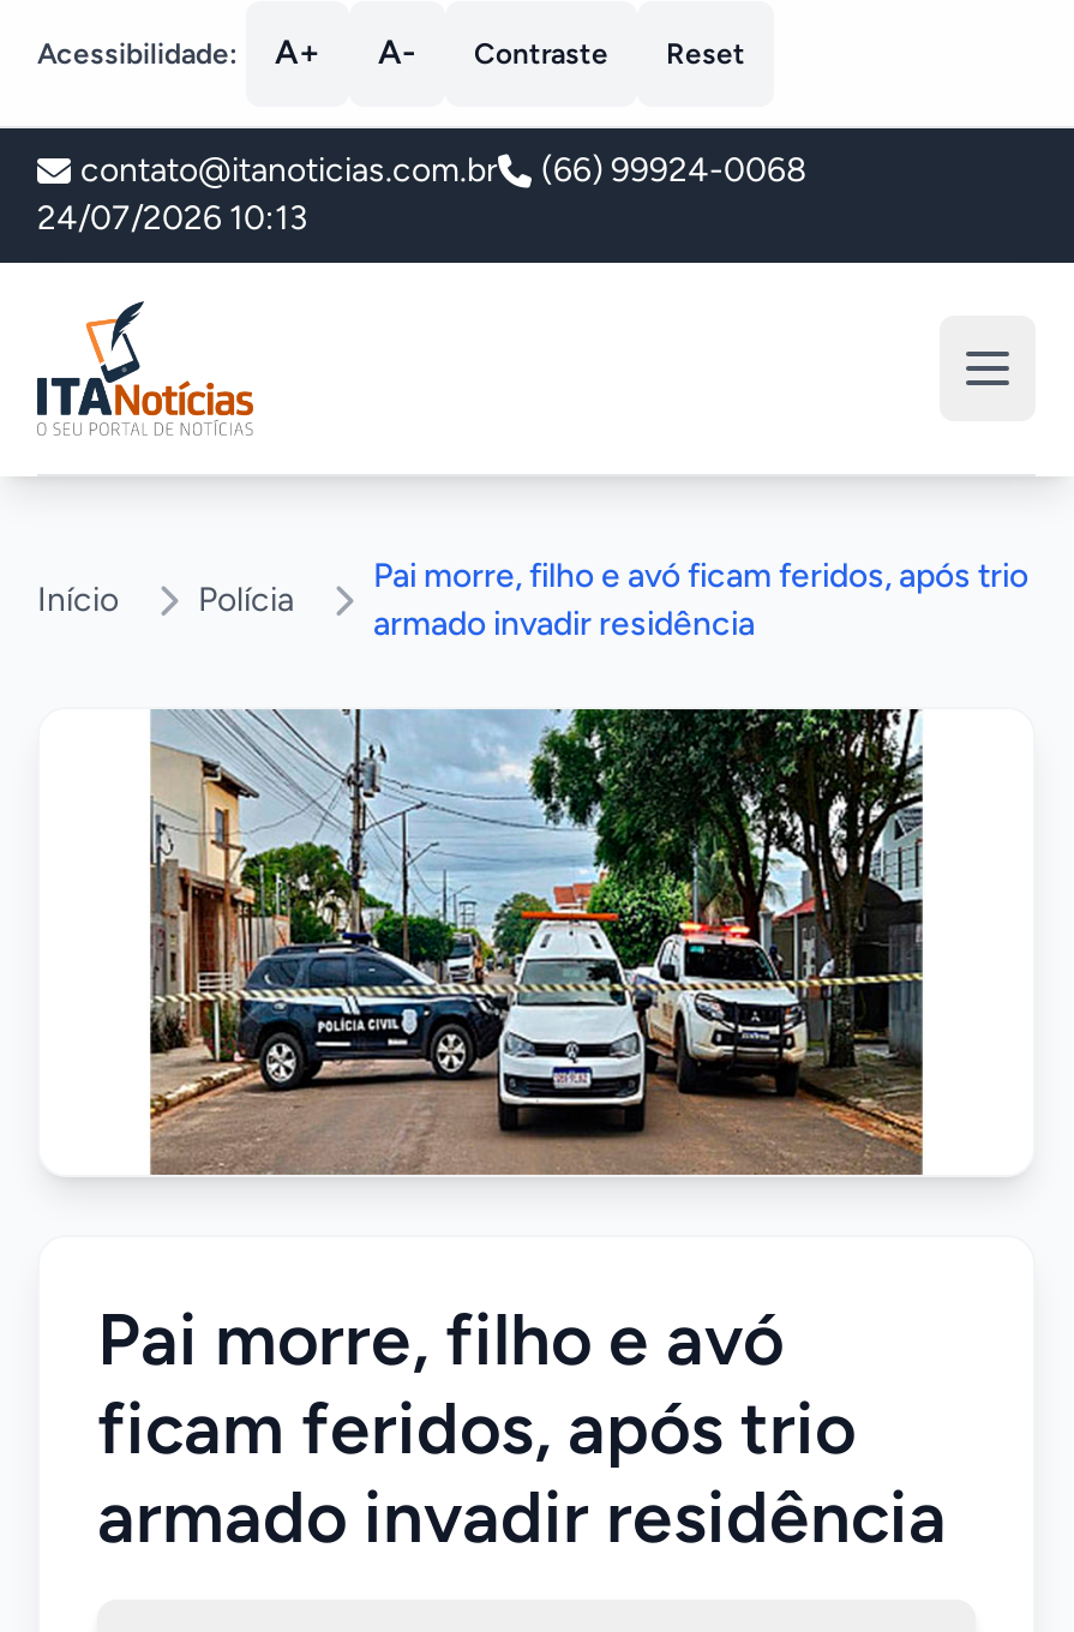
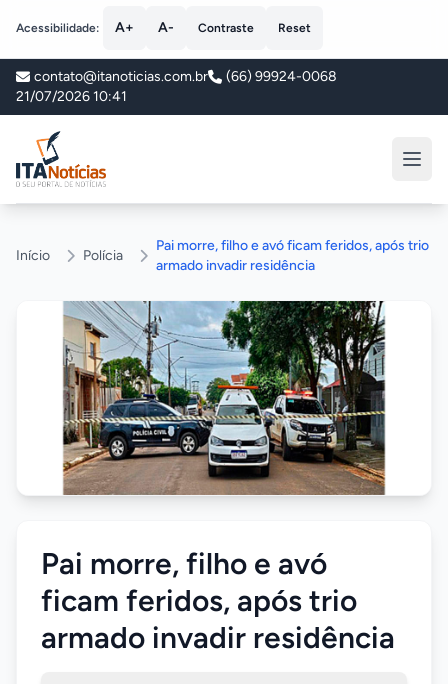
- 24/07/2026 10:13
+ 21/07/2026 10:41
